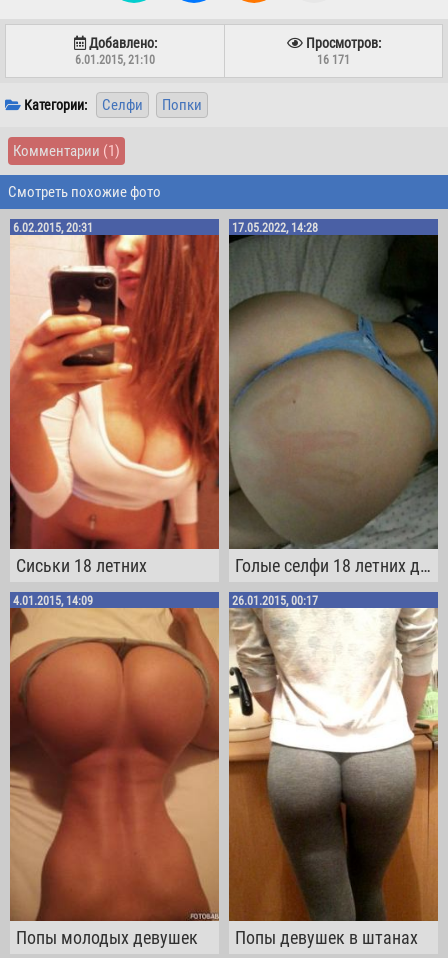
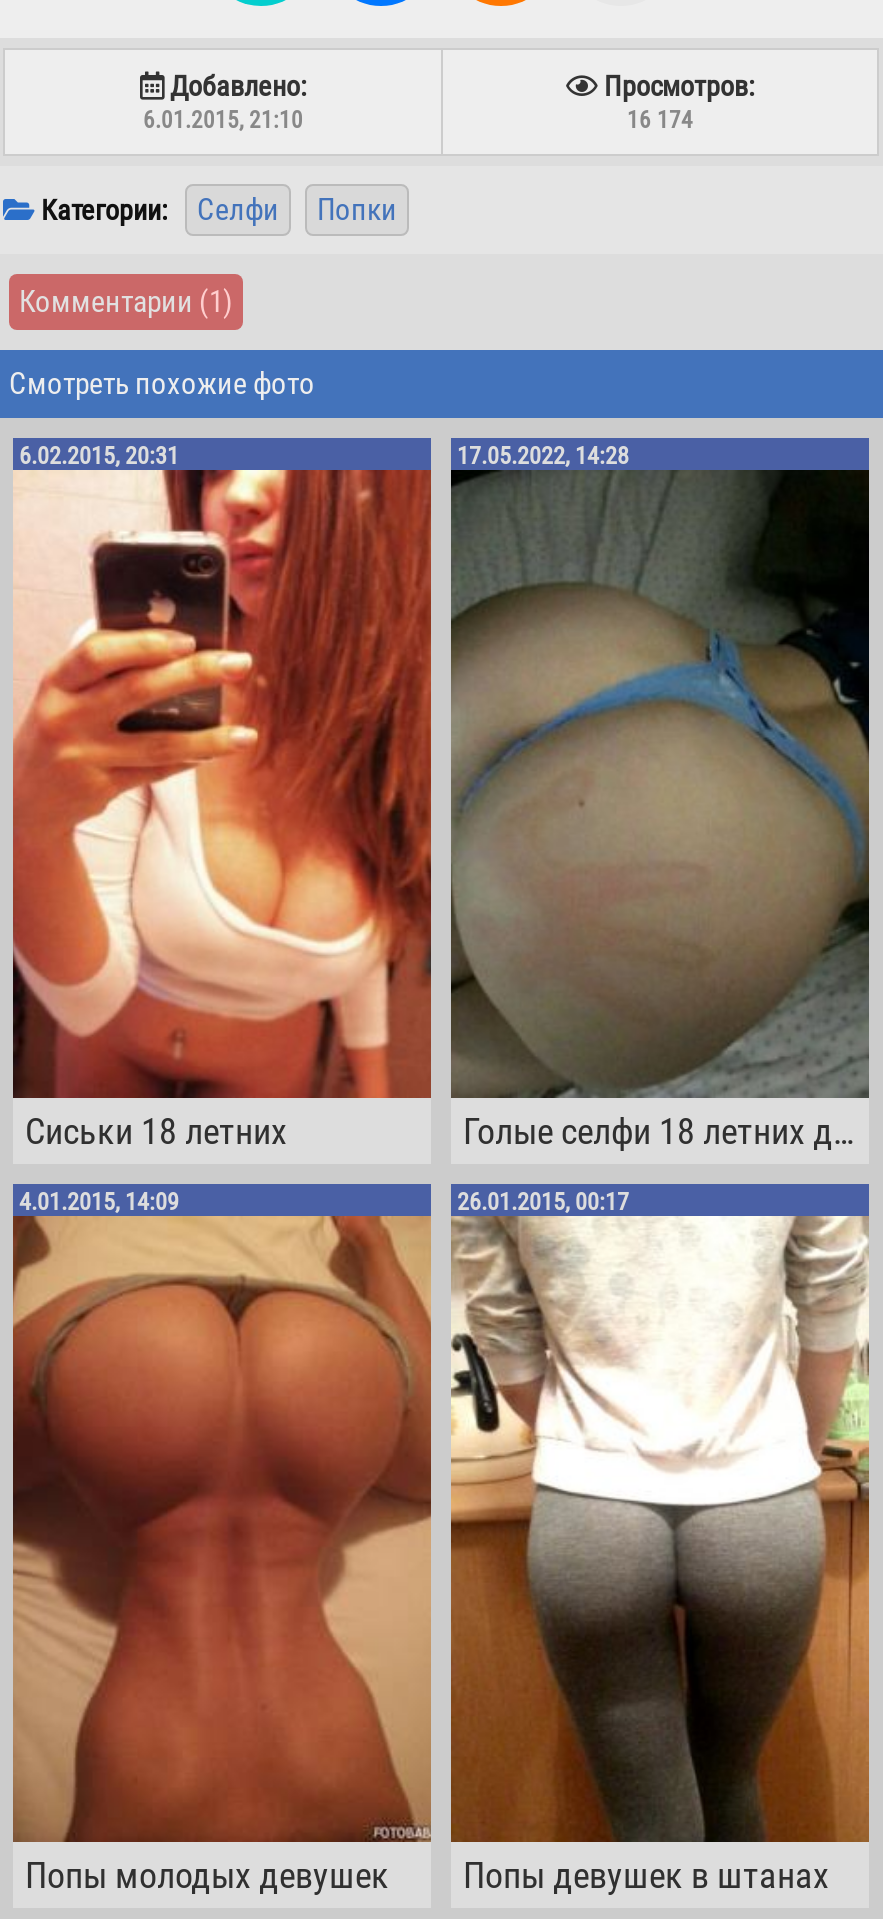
- 16 171
+ 16 174
